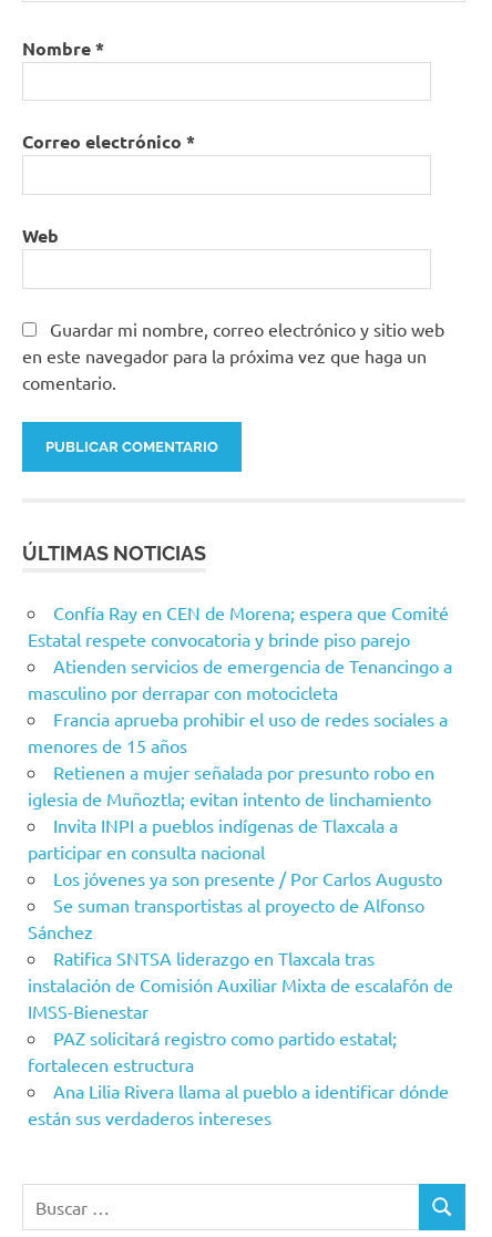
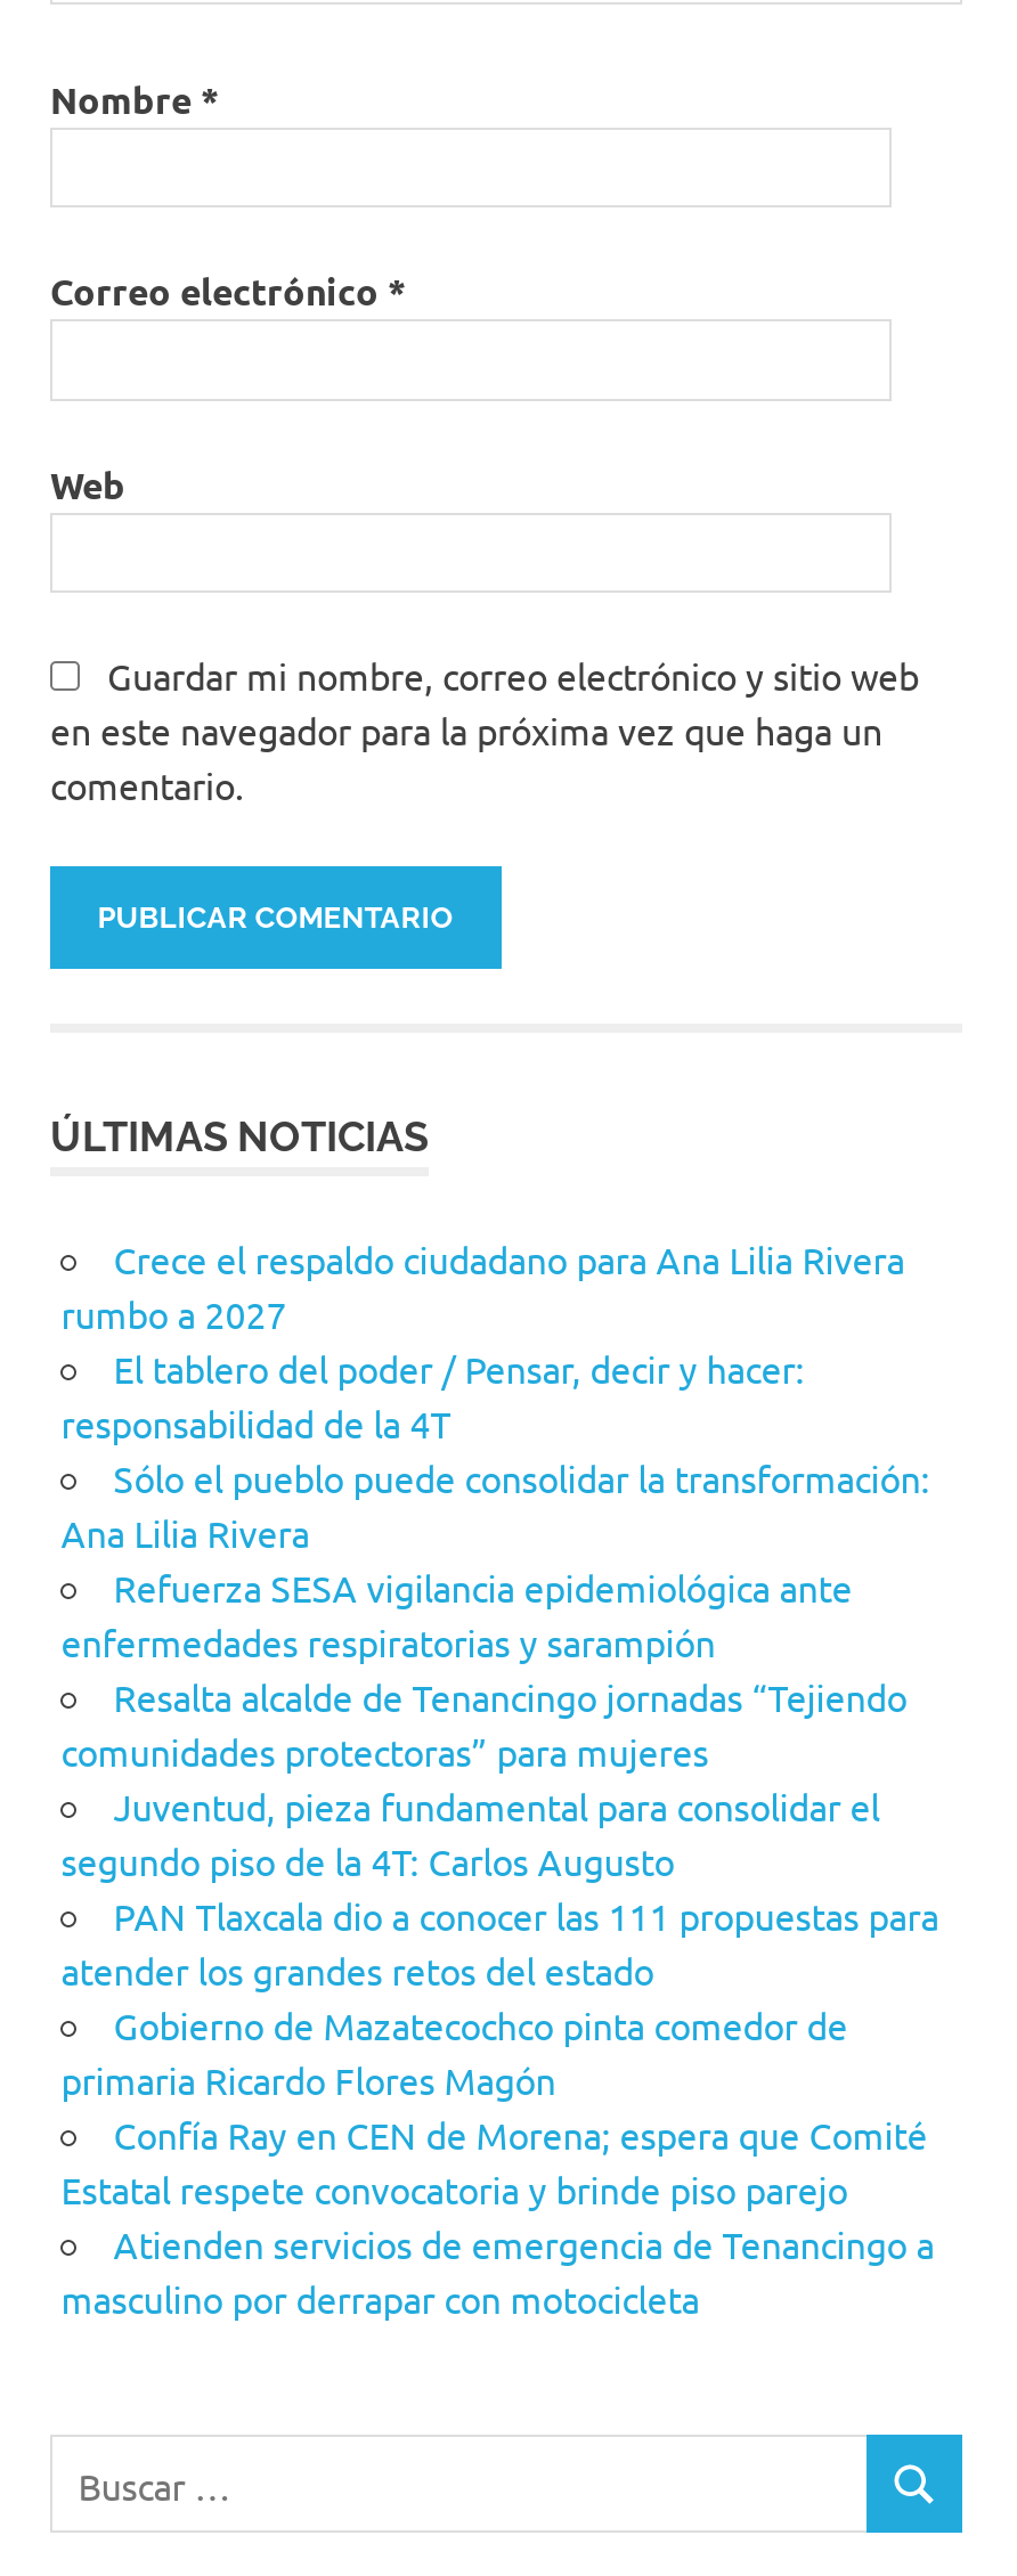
+ Crece el respaldo ciudadano para Ana Lilia Rivera
+ rumbo a 2027
+ El tablero del poder / Pensar, decir y hacer:
+ responsabilidad de la 4T
+ Sólo el pueblo puede consolidar la transformación:
+ Ana Lilia Rivera
+ Refuerza SESA vigilancia epidemiológica ante
+ enfermedades respiratorias y sarampión
+ Resalta alcalde de Tenancingo jornadas “Tejiendo
+ comunidades protectoras” para mujeres
+ Juventud, pieza fundamental para consolidar el
+ segundo piso de la 4T: Carlos Augusto
+ PAN Tlaxcala dio a conocer las 111 propuestas para
+ atender los grandes retos del estado
+ Gobierno de Mazatecochco pinta comedor de
+ primaria Ricardo Flores Magón

moved down: Confía Ray en CEN de Morena; espera que Comité | Estatal respete convocatoria y brinde piso parejo | Atienden servicios de emergencia de Tenancingo a | masculino por derrapar con motocicleta

- Francia aprueba prohibir el uso de redes sociales a
- menores de 15 años
- Retienen a mujer señalada por presunto robo en
- iglesia de Muñoztla; evitan intento de linchamiento
- Invita INPI a pueblos indígenas de Tlaxcala a
- participar en consulta nacional
- Los jóvenes ya son presente / Por Carlos Augusto
- Se suman transportistas al proyecto de Alfonso
- Sánchez
- Ratifica SNTSA liderazgo en Tlaxcala tras
- instalación de Comisión Auxiliar Mixta de escalafón de
- IMSS-Bienestar
- PAZ solicitará registro como partido estatal;
- fortalecen estructura
- Ana Lilia Rivera llama al pueblo a identificar dónde
- están sus verdaderos intereses
